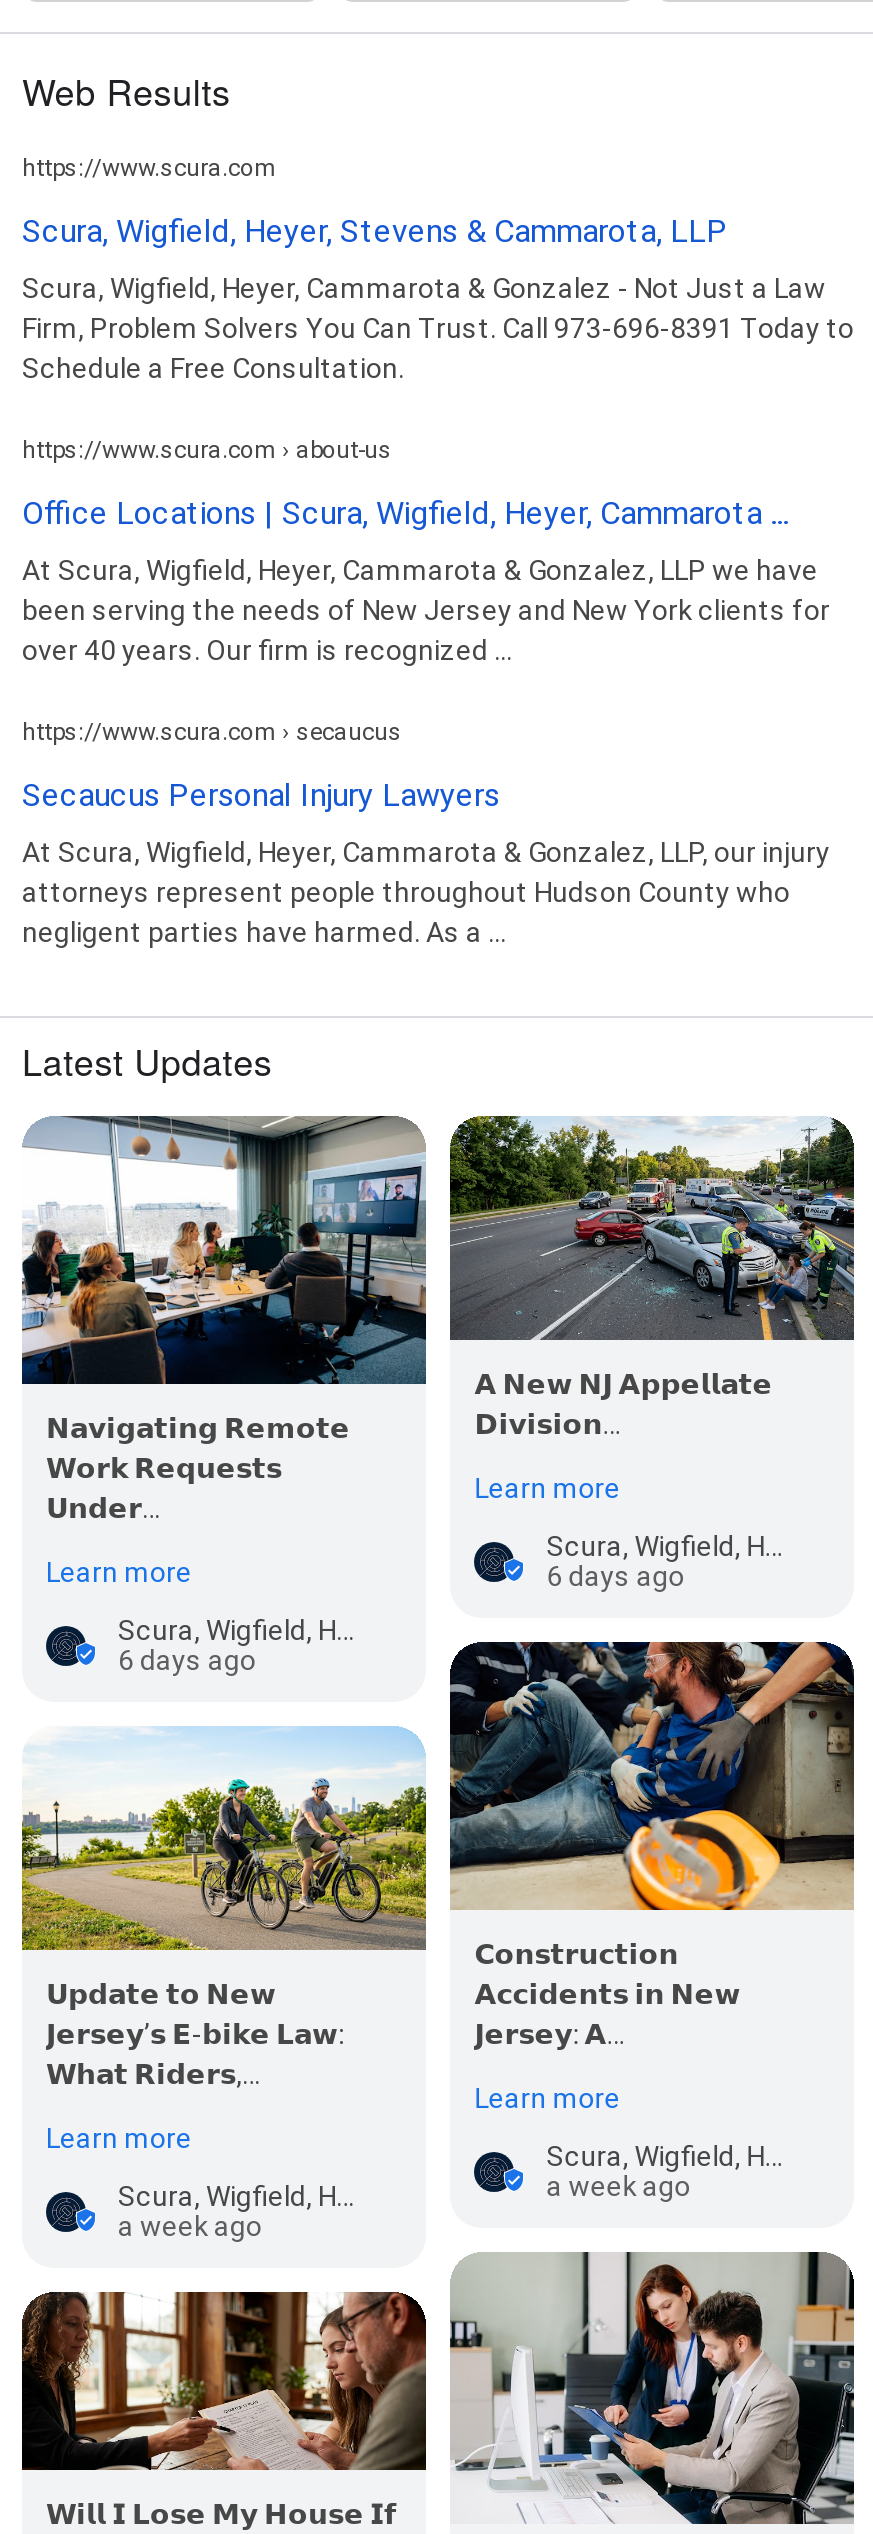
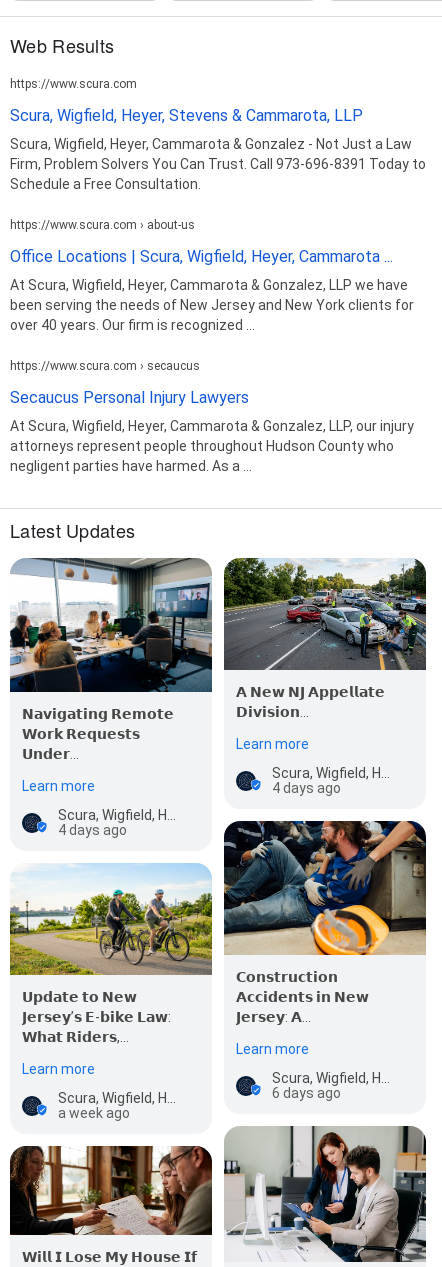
- 6 days ago
+ 4 days ago

- 6 days ago
+ 4 days ago

- a week ago
+ 6 days ago
